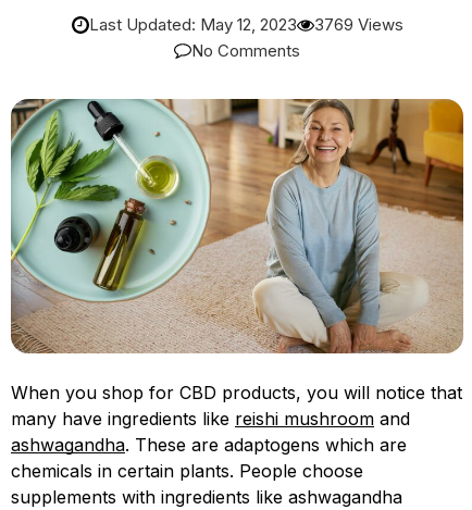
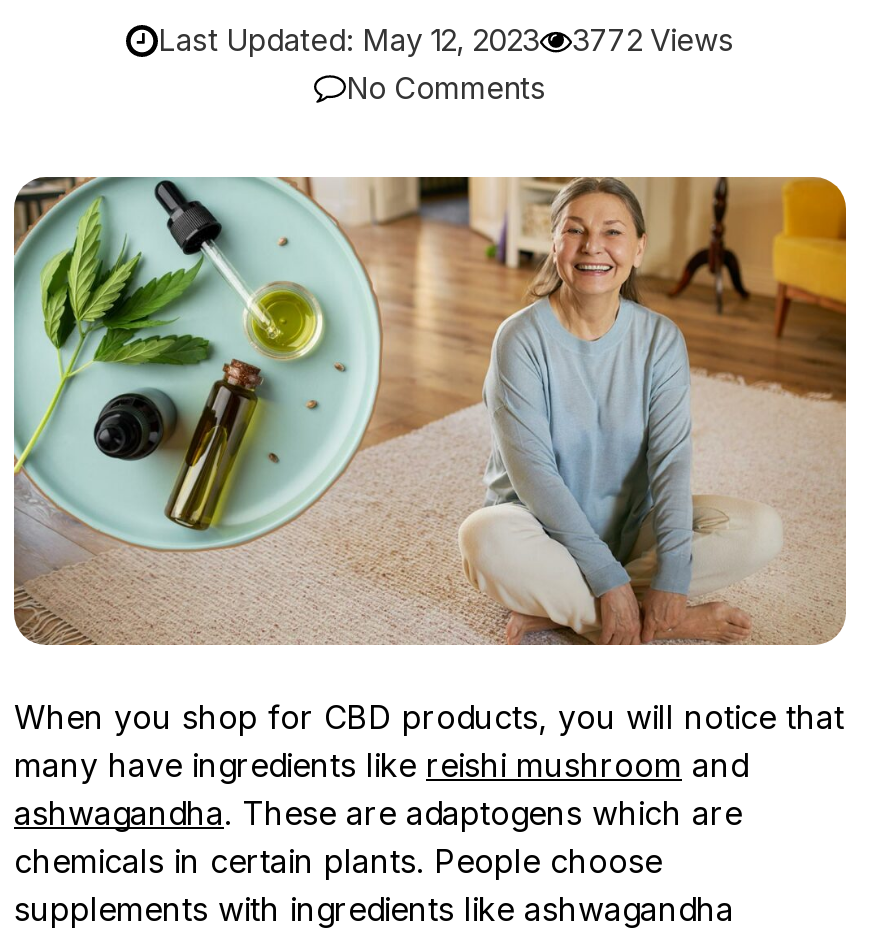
- Last Updated: May 12, 2023 3769 Views
+ Last Updated: May 12, 2023 3772 Views
